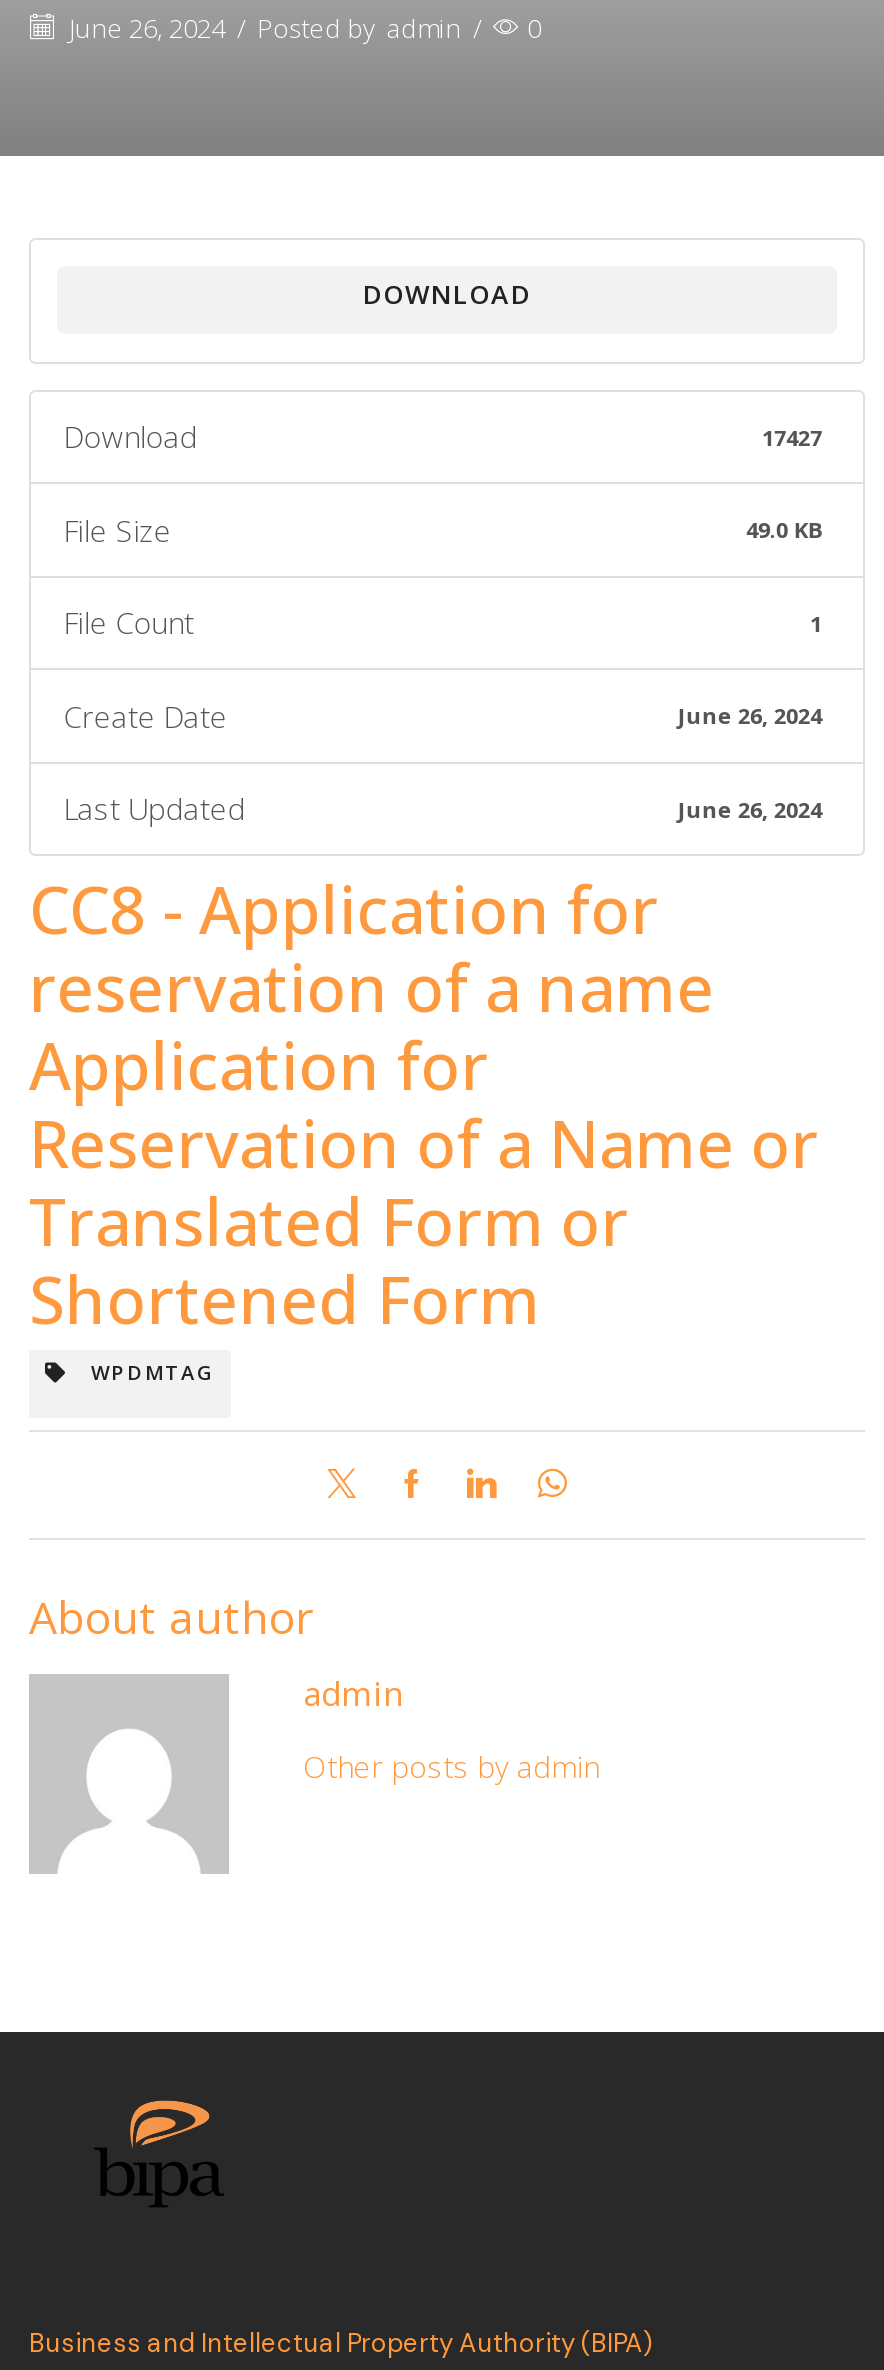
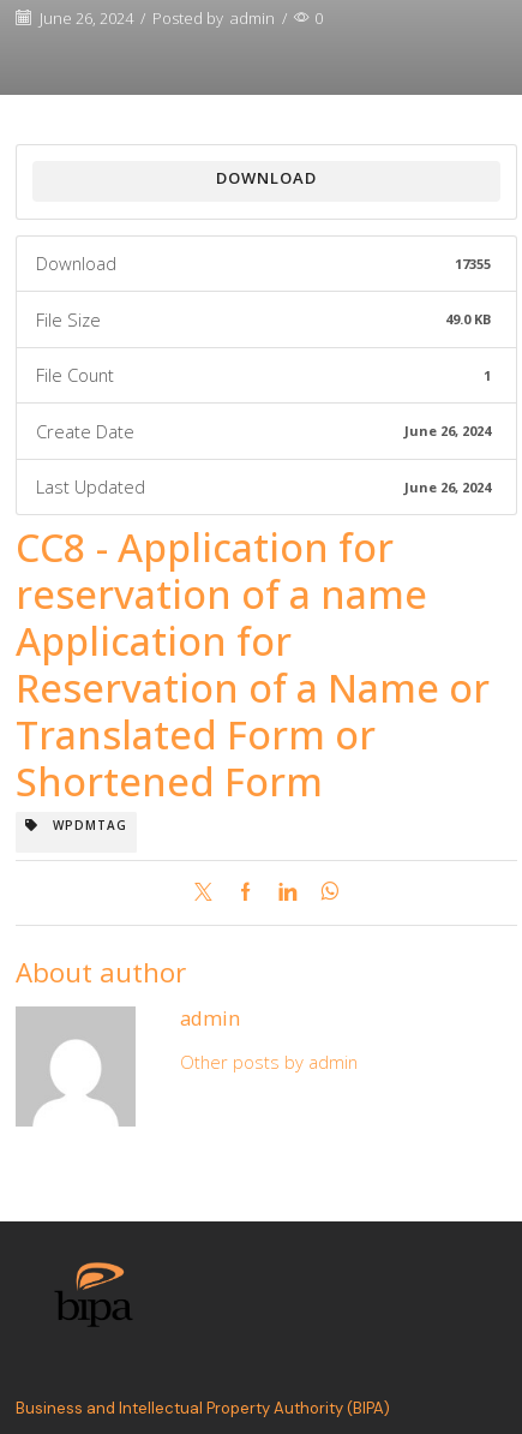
- 17427
+ 17355
